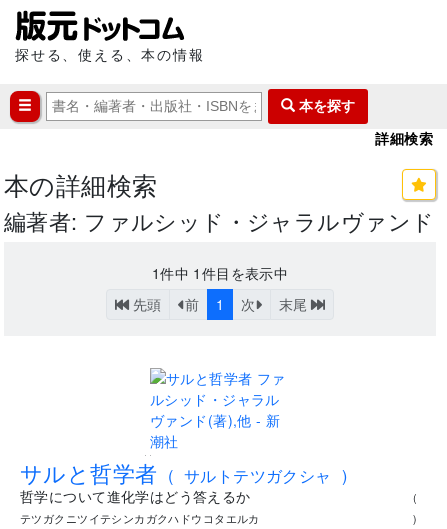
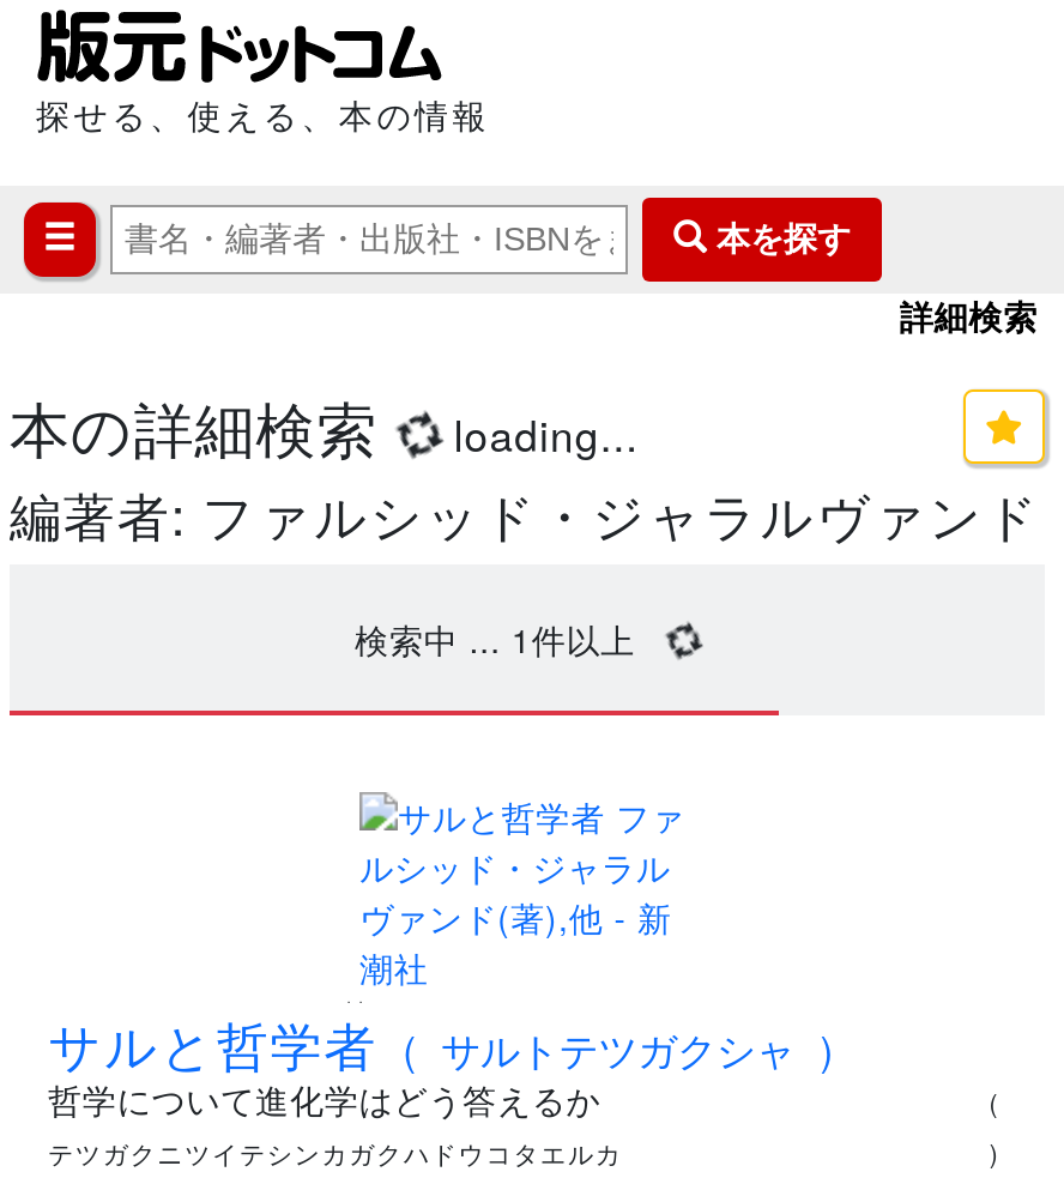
+ loading...

- 1件中1件目を表示中
- 先頭
- 前
- 1
- 次
- 末尾
+ 検索中 ... 1件以上
